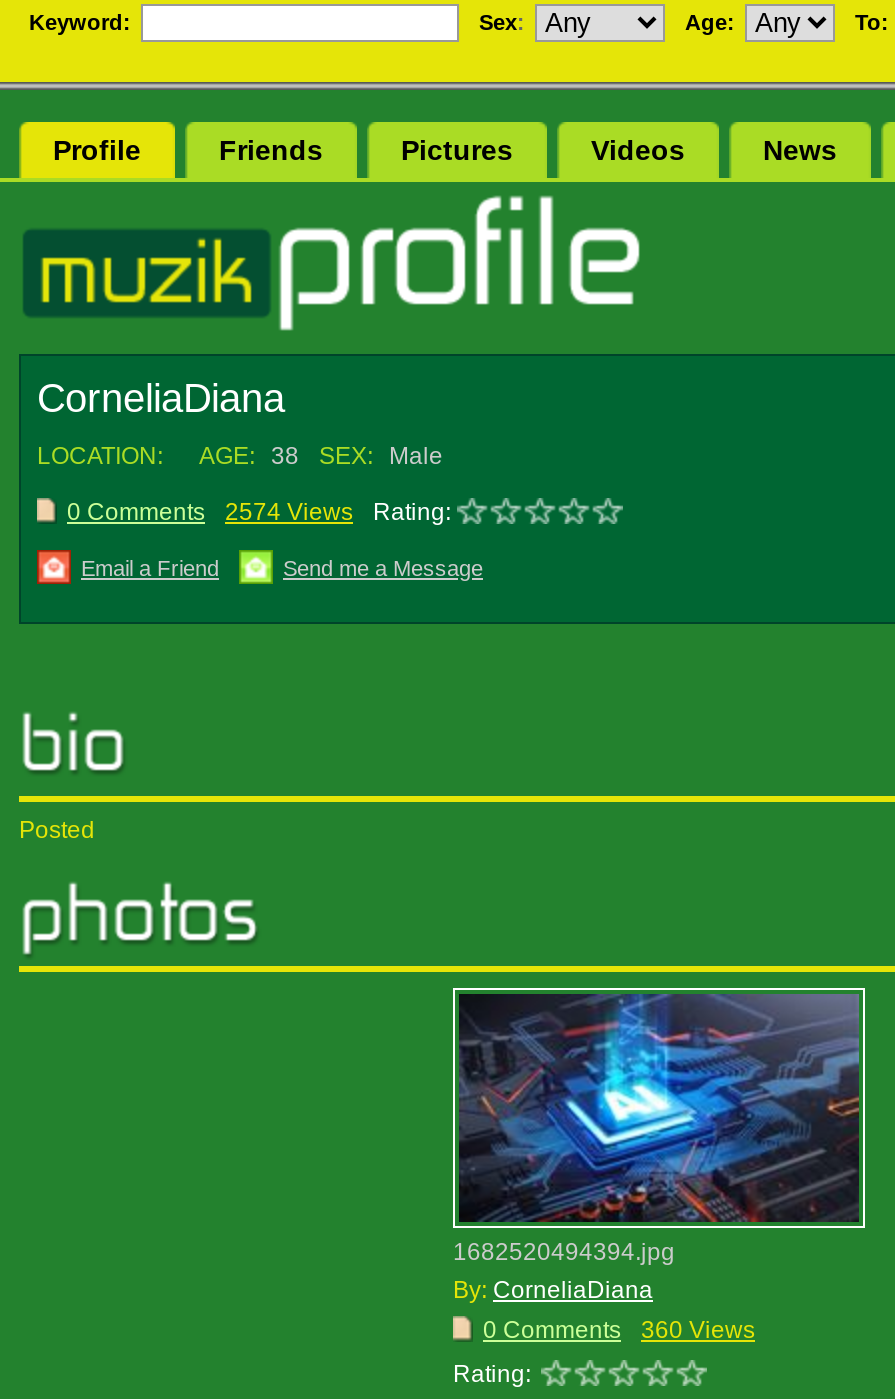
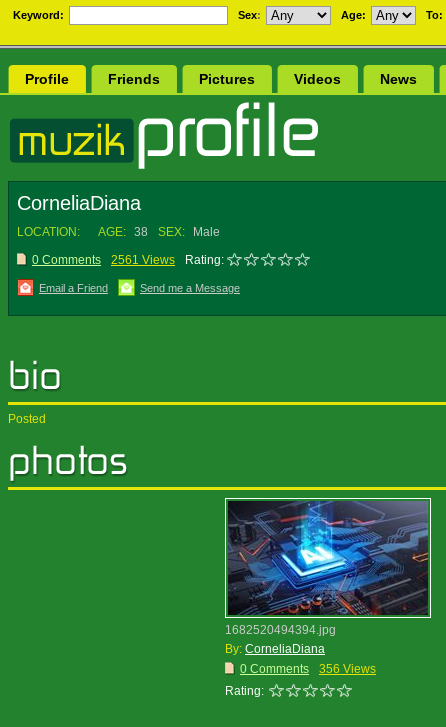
- 0 Comments 2574 Views Rating:
+ 0 Comments 2561 Views Rating:

- 0 Comments 360 Views
+ 0 Comments 356 Views
